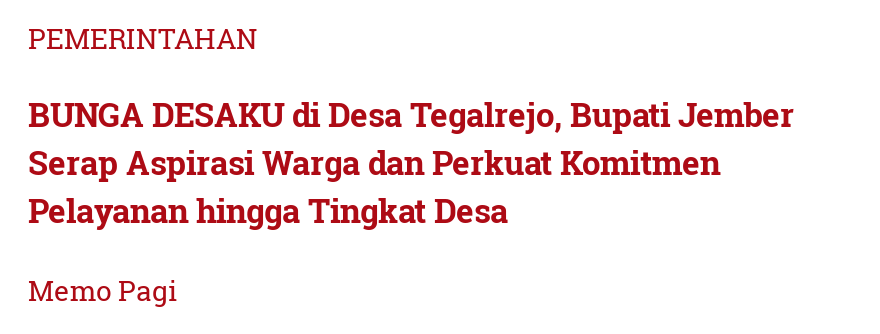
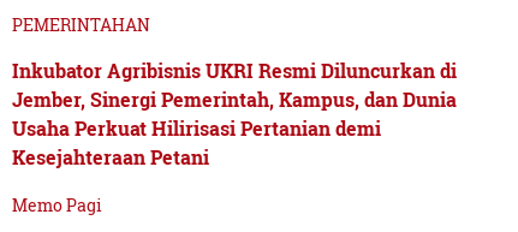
- BUNGA DESAKU di Desa Tegalrejo, Bupati Jember
- Serap Aspirasi Warga dan Perkuat Komitmen
- Pelayanan hingga Tingkat Desa
+ Inkubator Agribisnis UKRI Resmi Diluncurkan di
+ Jember, Sinergi Pemerintah, Kampus, dan Dunia
+ Usaha Perkuat Hilirisasi Pertanian demi
+ Kesejahteraan Petani
